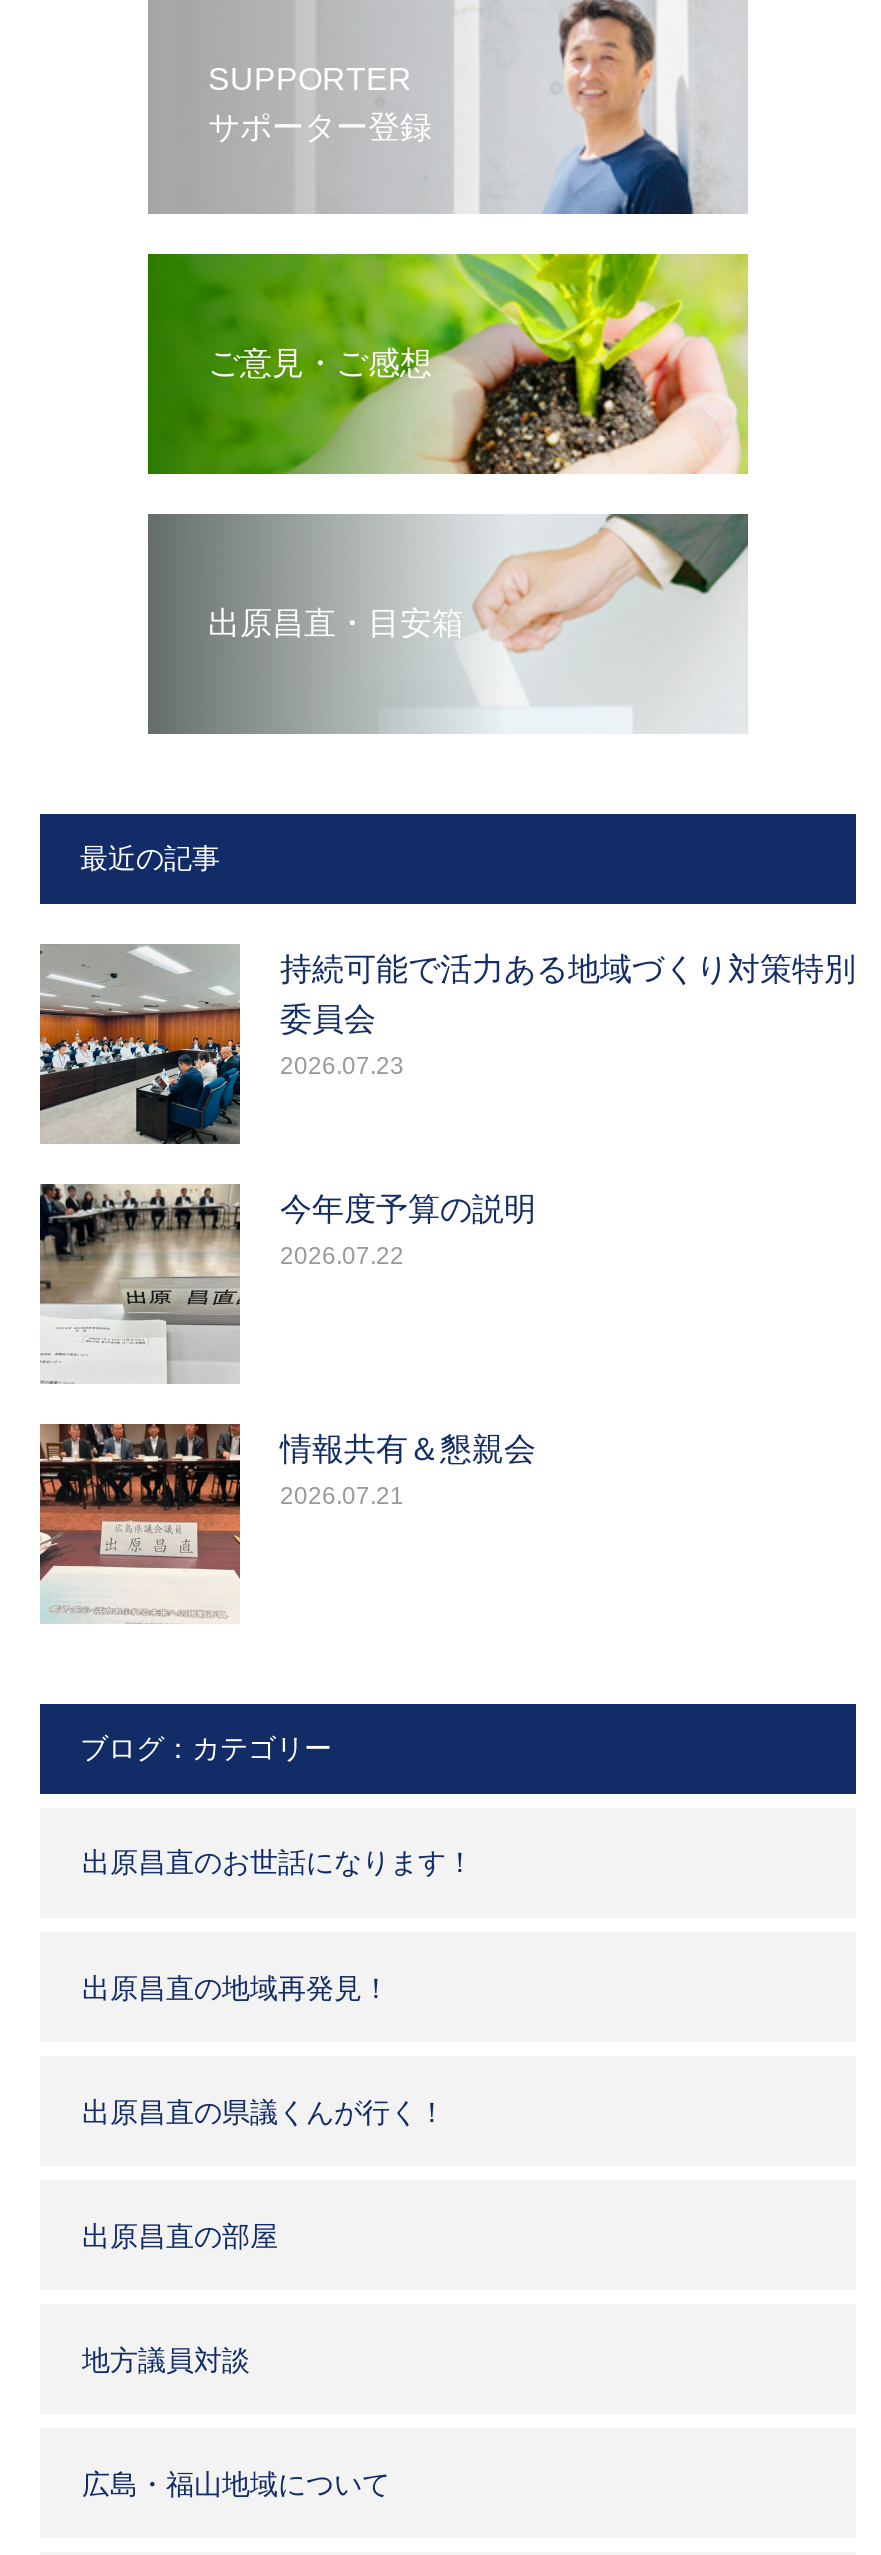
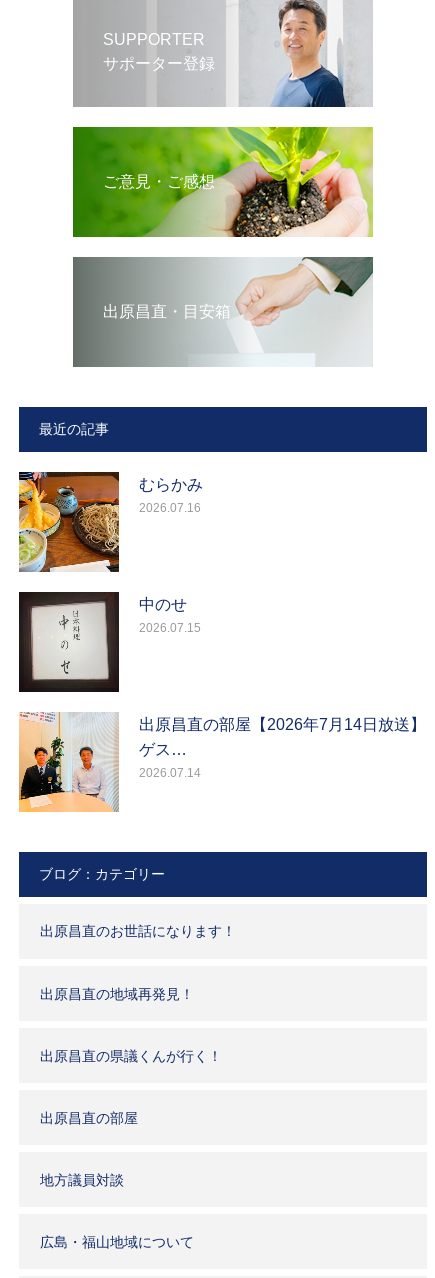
- [image]
- 持続可能で活力ある地域づくり対策特別
+ [image]
+ むらかみ

- 委員会
+ 2026.07.16

- 2026.07.23
+ 中のせ

- [image]
- 今年度予算の説明
+ [image]
+ 2026.07.15

- 2026.07.22
+ 出原昌直の部屋【2026年7月14日放送】

- [image]
- 情報共有＆懇親会
+ [image]
+ ゲス…

- 2026.07.21
+ 2026.07.14
